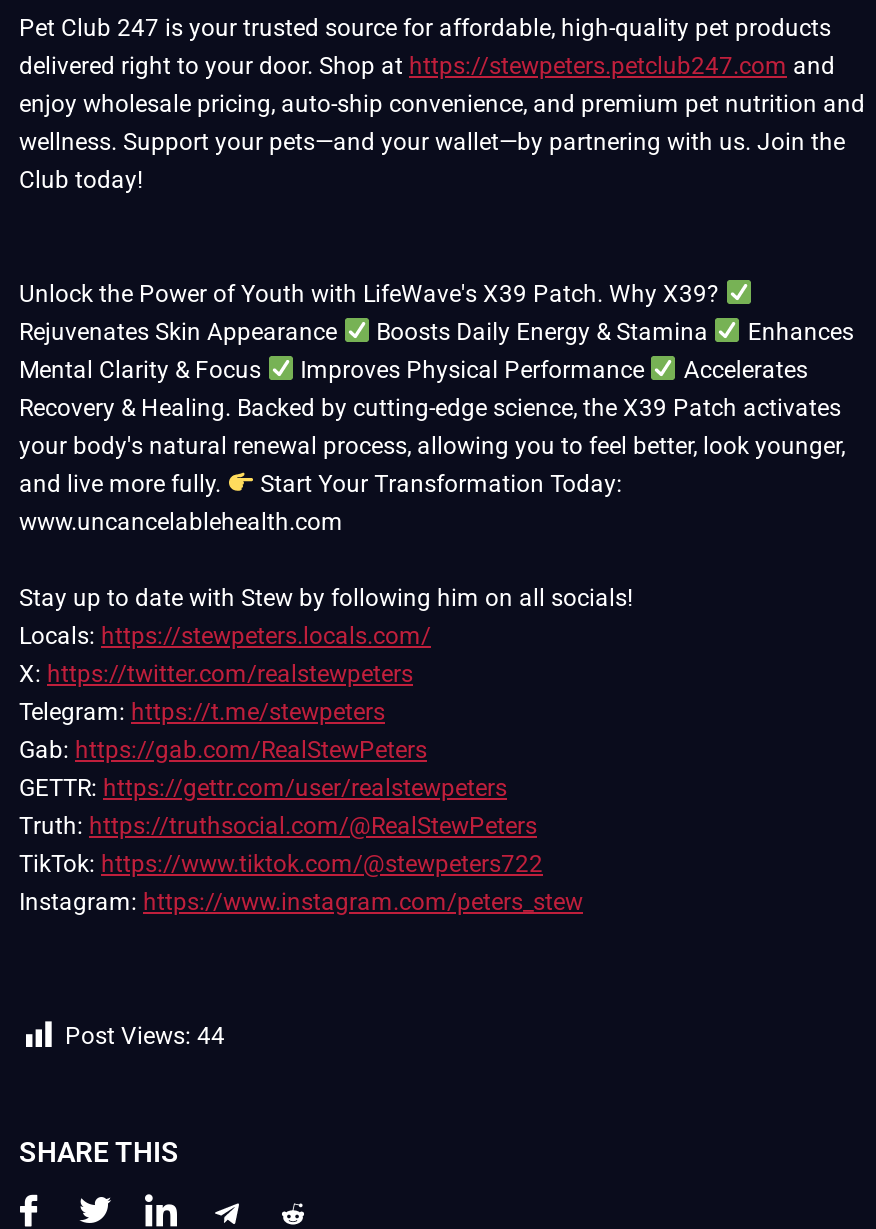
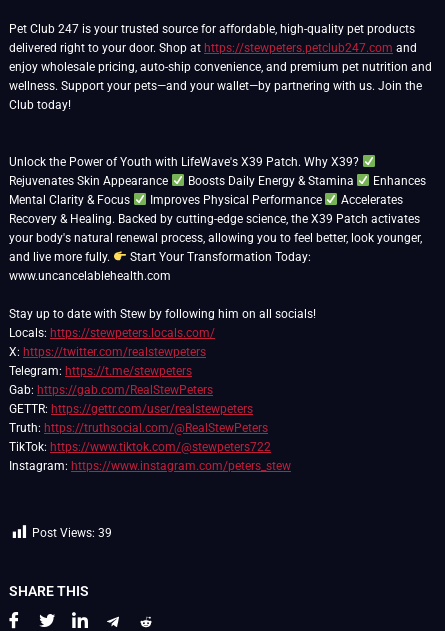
- Post Views: 44
+ Post Views: 39
